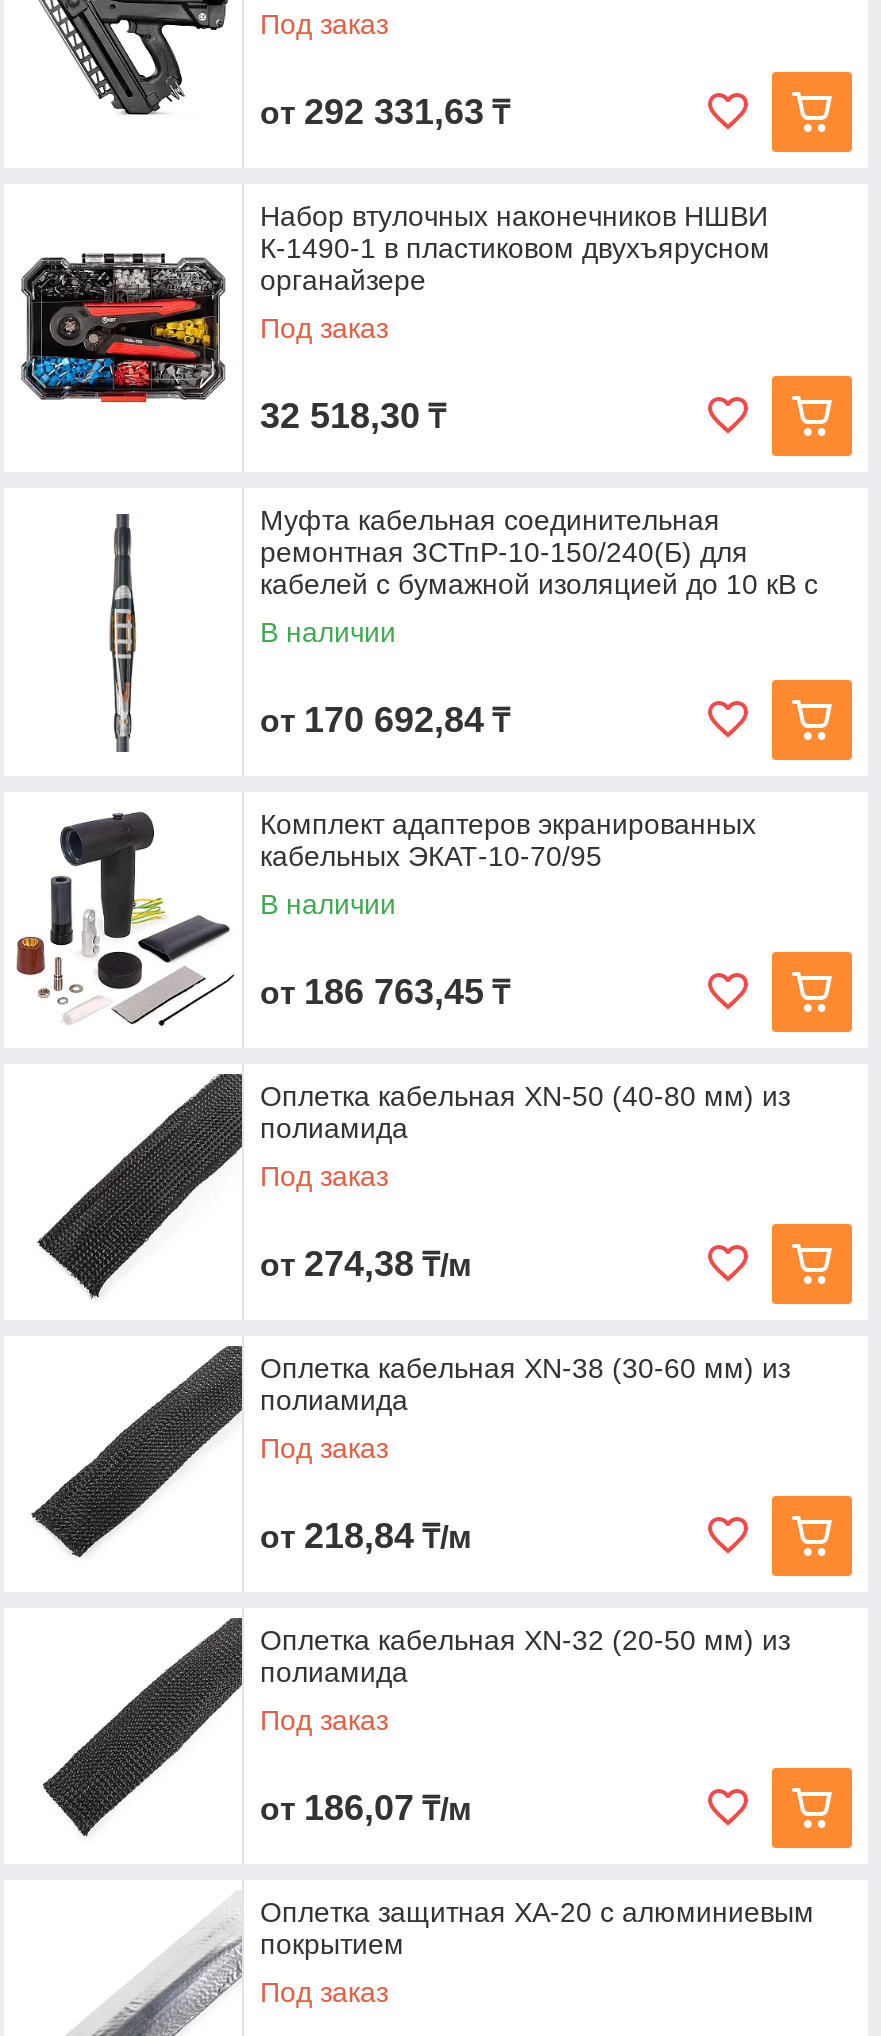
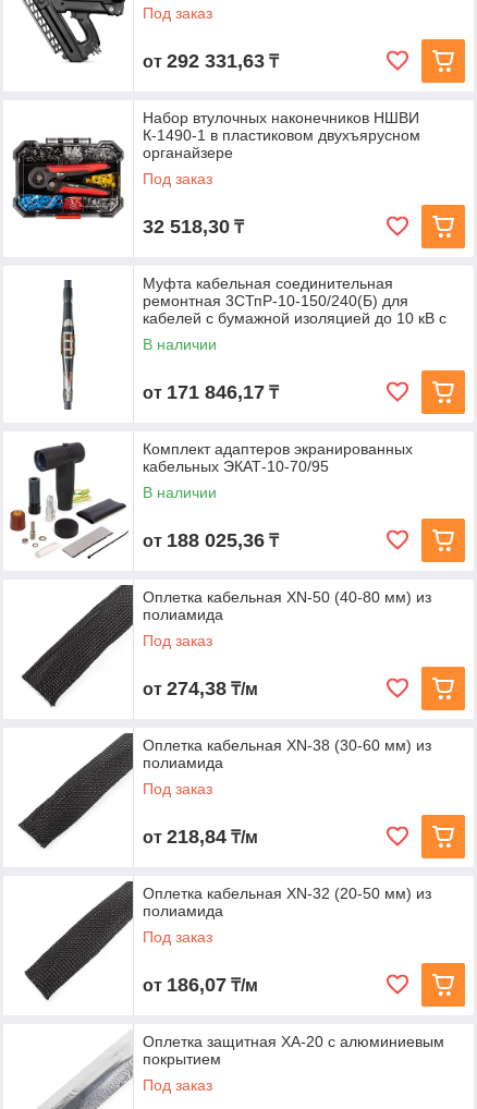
- от 170 692,84 ₸
+ от 171 846,17 ₸

- от 186 763,45 ₸
+ от 188 025,36 ₸
